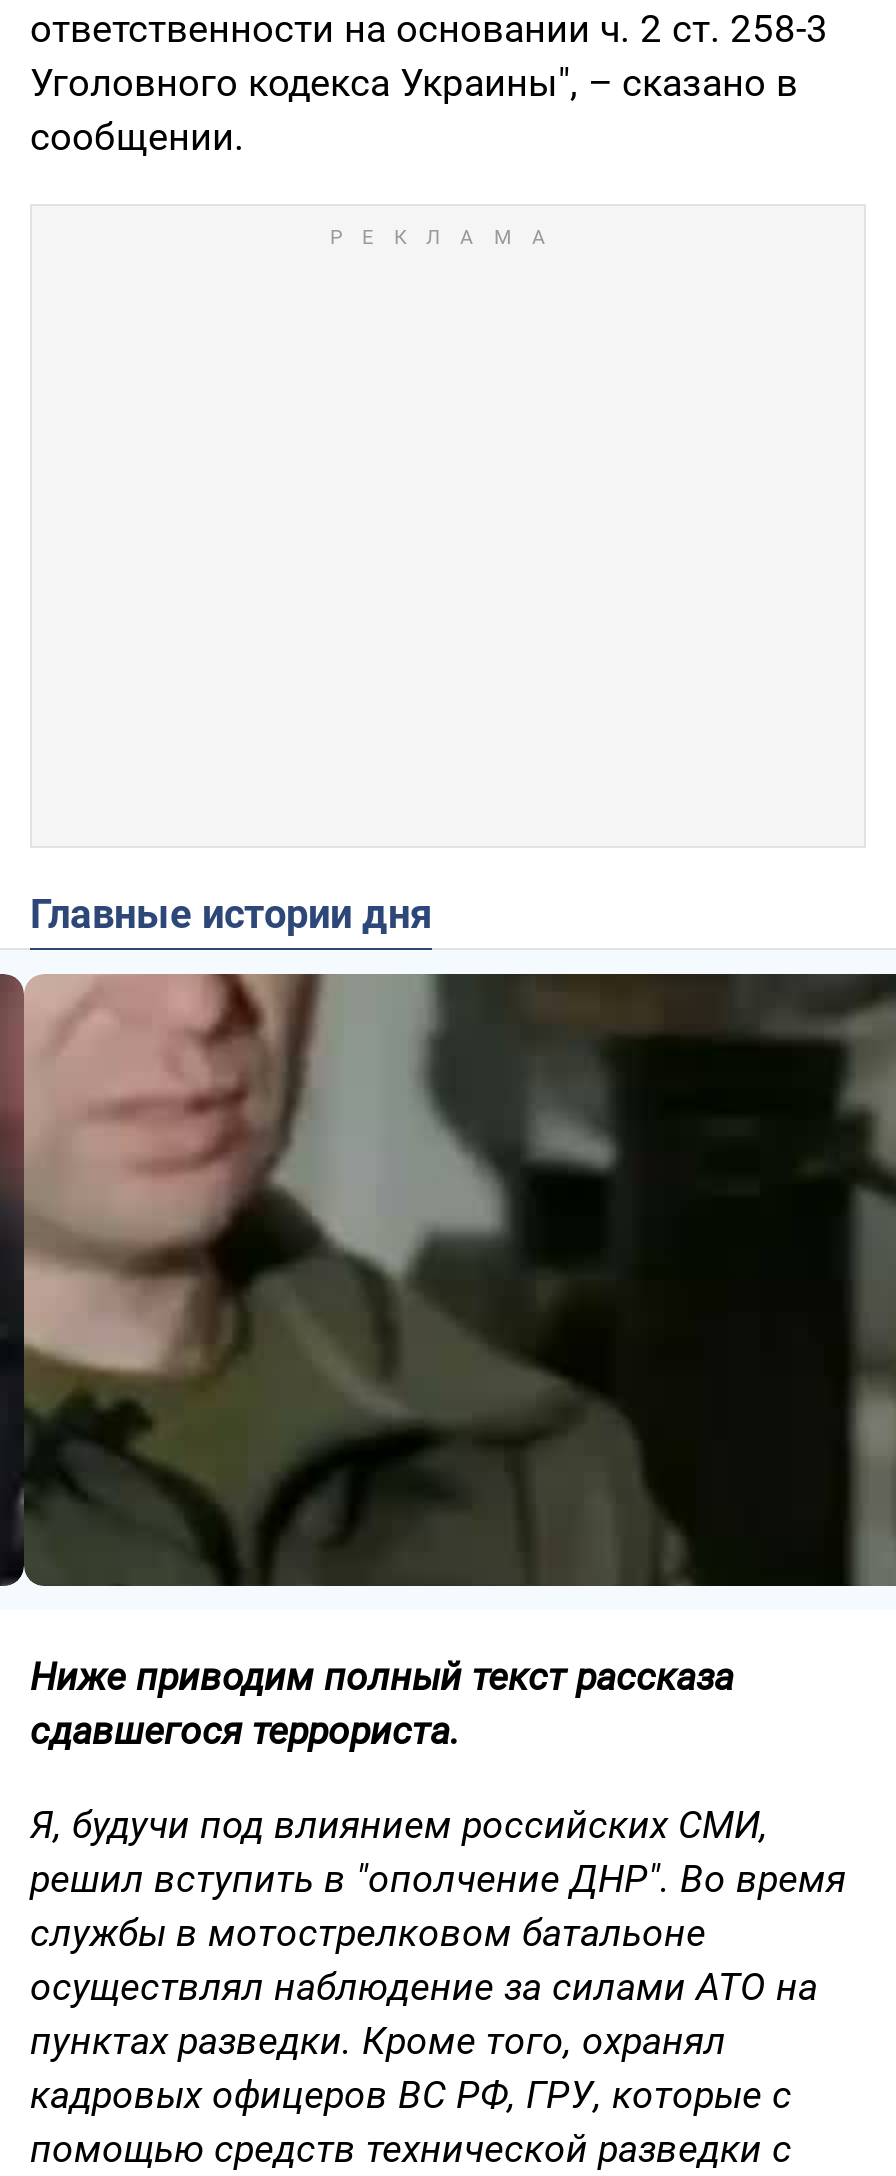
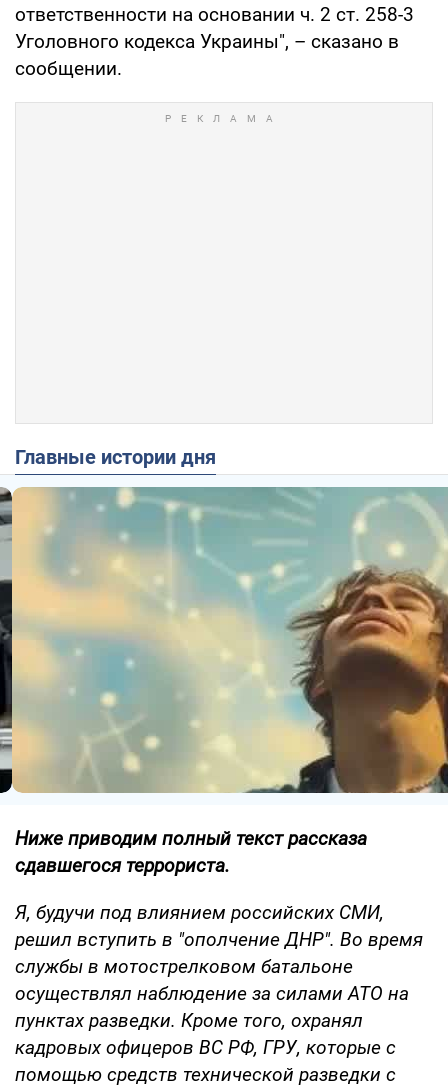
- [image]
+ [image]
